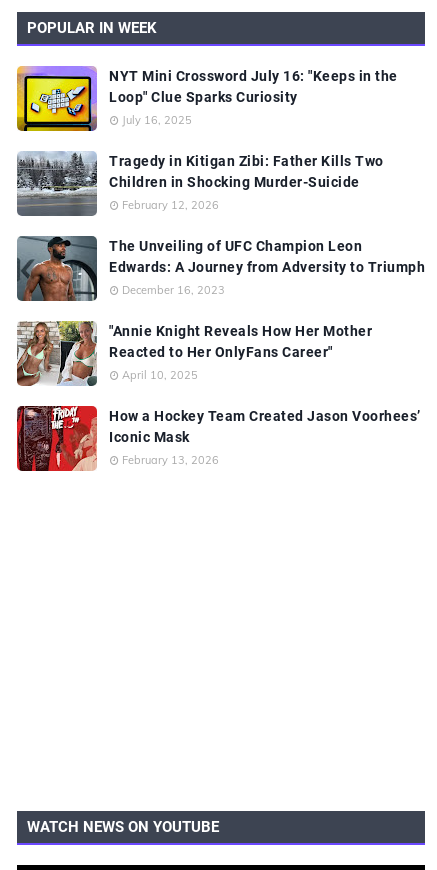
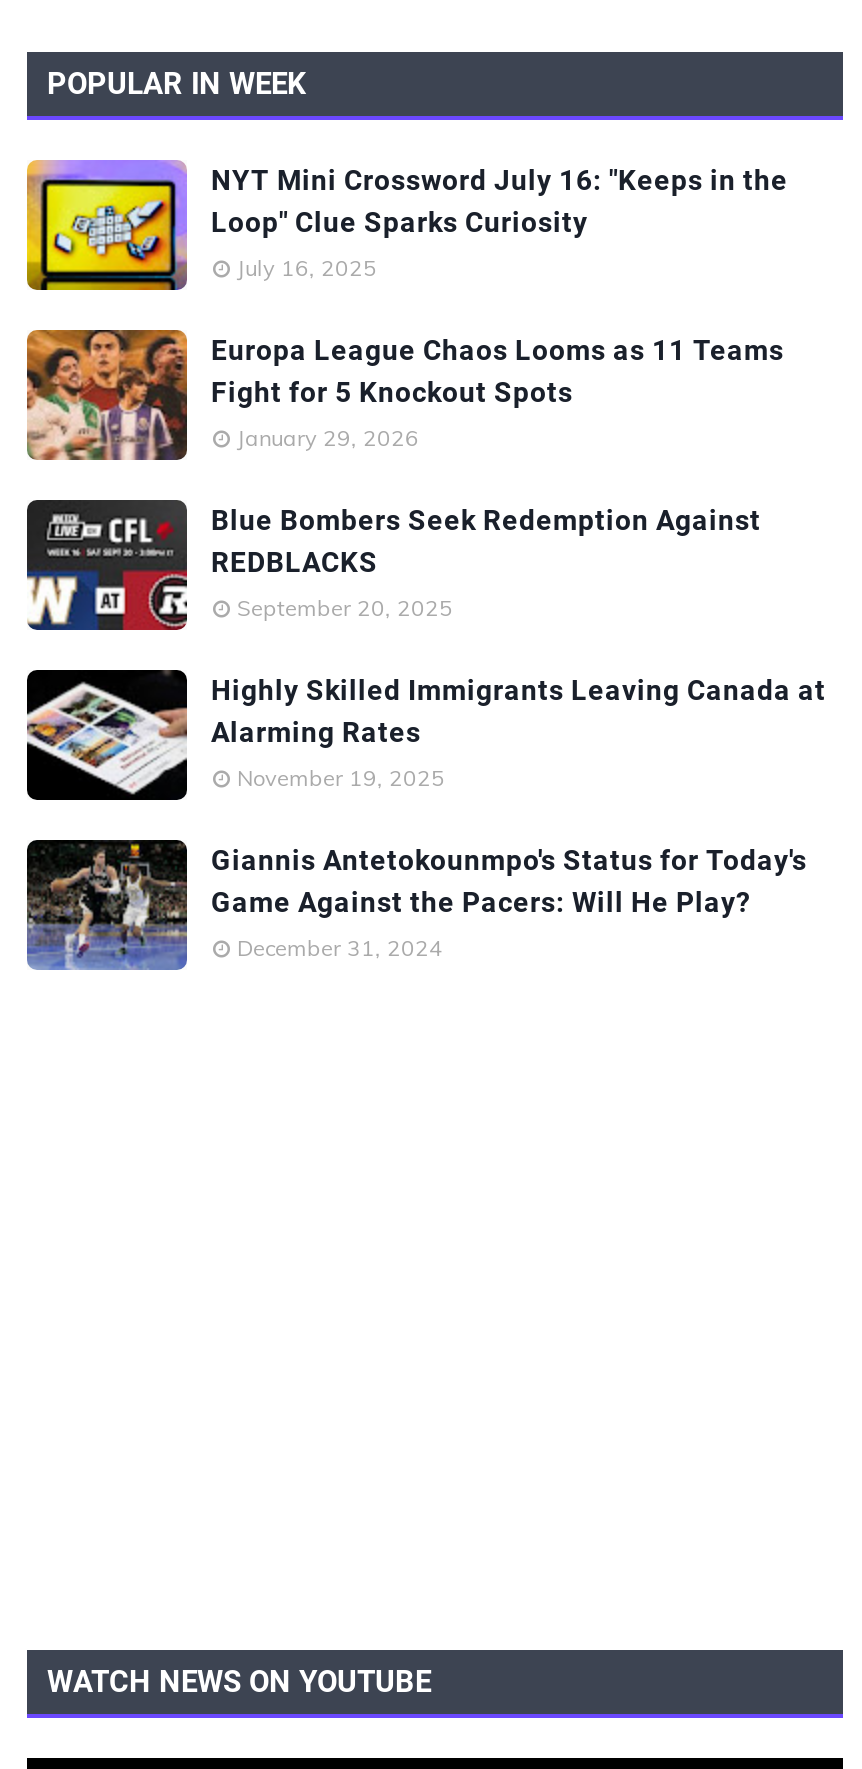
- [image]
- Tragedy in Kitigan Zibi: Father Kills Two
- Children in Shocking Murder-Suicide
+ [image]
+ Europa League Chaos Looms as 11 Teams
+ Fight for 5 Knockout Spots

- February 12, 2026
+ January 29, 2026

- [image]
- The Unveiling of UFC Champion Leon
- Edwards: A Journey from Adversity to Triumph
+ [image]
+ Blue Bombers Seek Redemption Against
+ REDBLACKS

- December 16, 2023
+ September 20, 2025

- [image]
- "Annie Knight Reveals How Her Mother
- Reacted to Her OnlyFans Career"
+ [image]
+ Highly Skilled Immigrants Leaving Canada at
+ Alarming Rates

- April 10, 2025
+ November 19, 2025

- [image]
- How a Hockey Team Created Jason Voorhees’
- Iconic Mask
+ [image]
+ Giannis Antetokounmpo's Status for Today's
+ Game Against the Pacers: Will He Play?

- February 13, 2026
+ December 31, 2024
